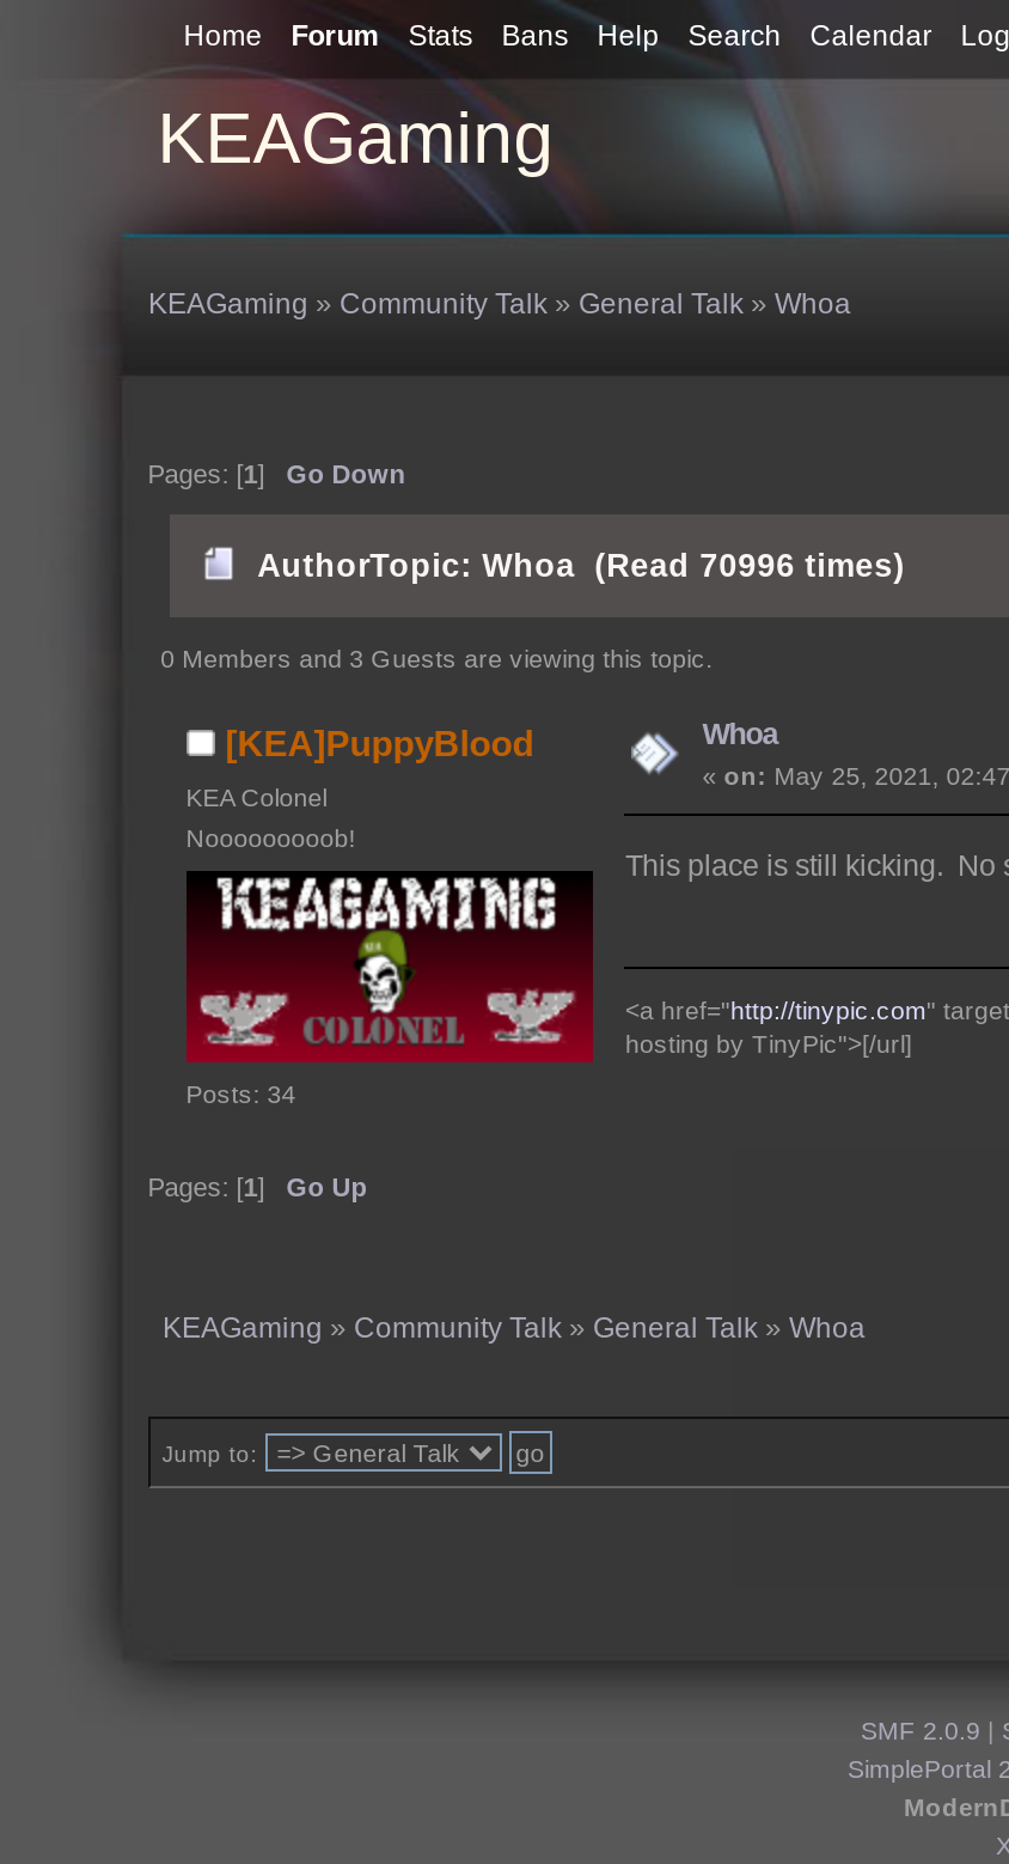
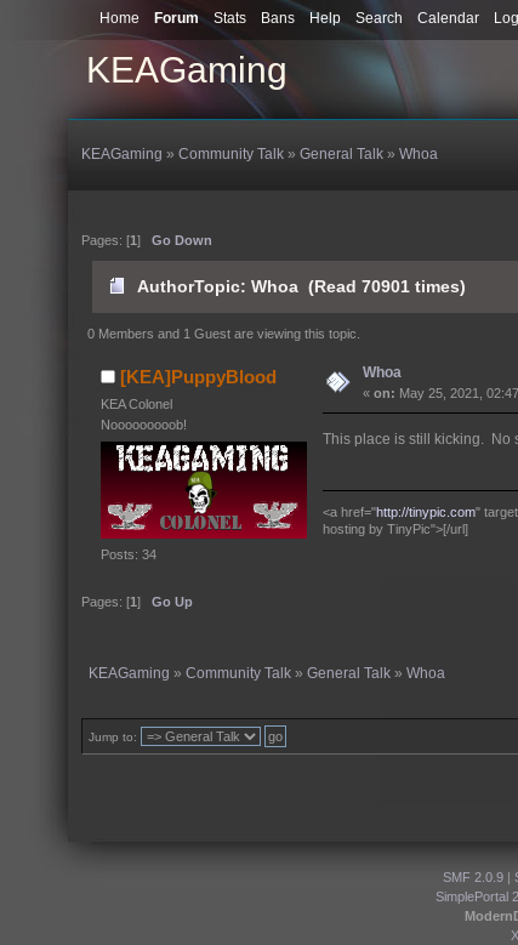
- AuthorTopic: Whoa (Read 70996 times)
+ AuthorTopic: Whoa (Read 70901 times)

- 0 Members and 3 Guests are viewing this topic.
+ 0 Members and 1 Guest are viewing this topic.
